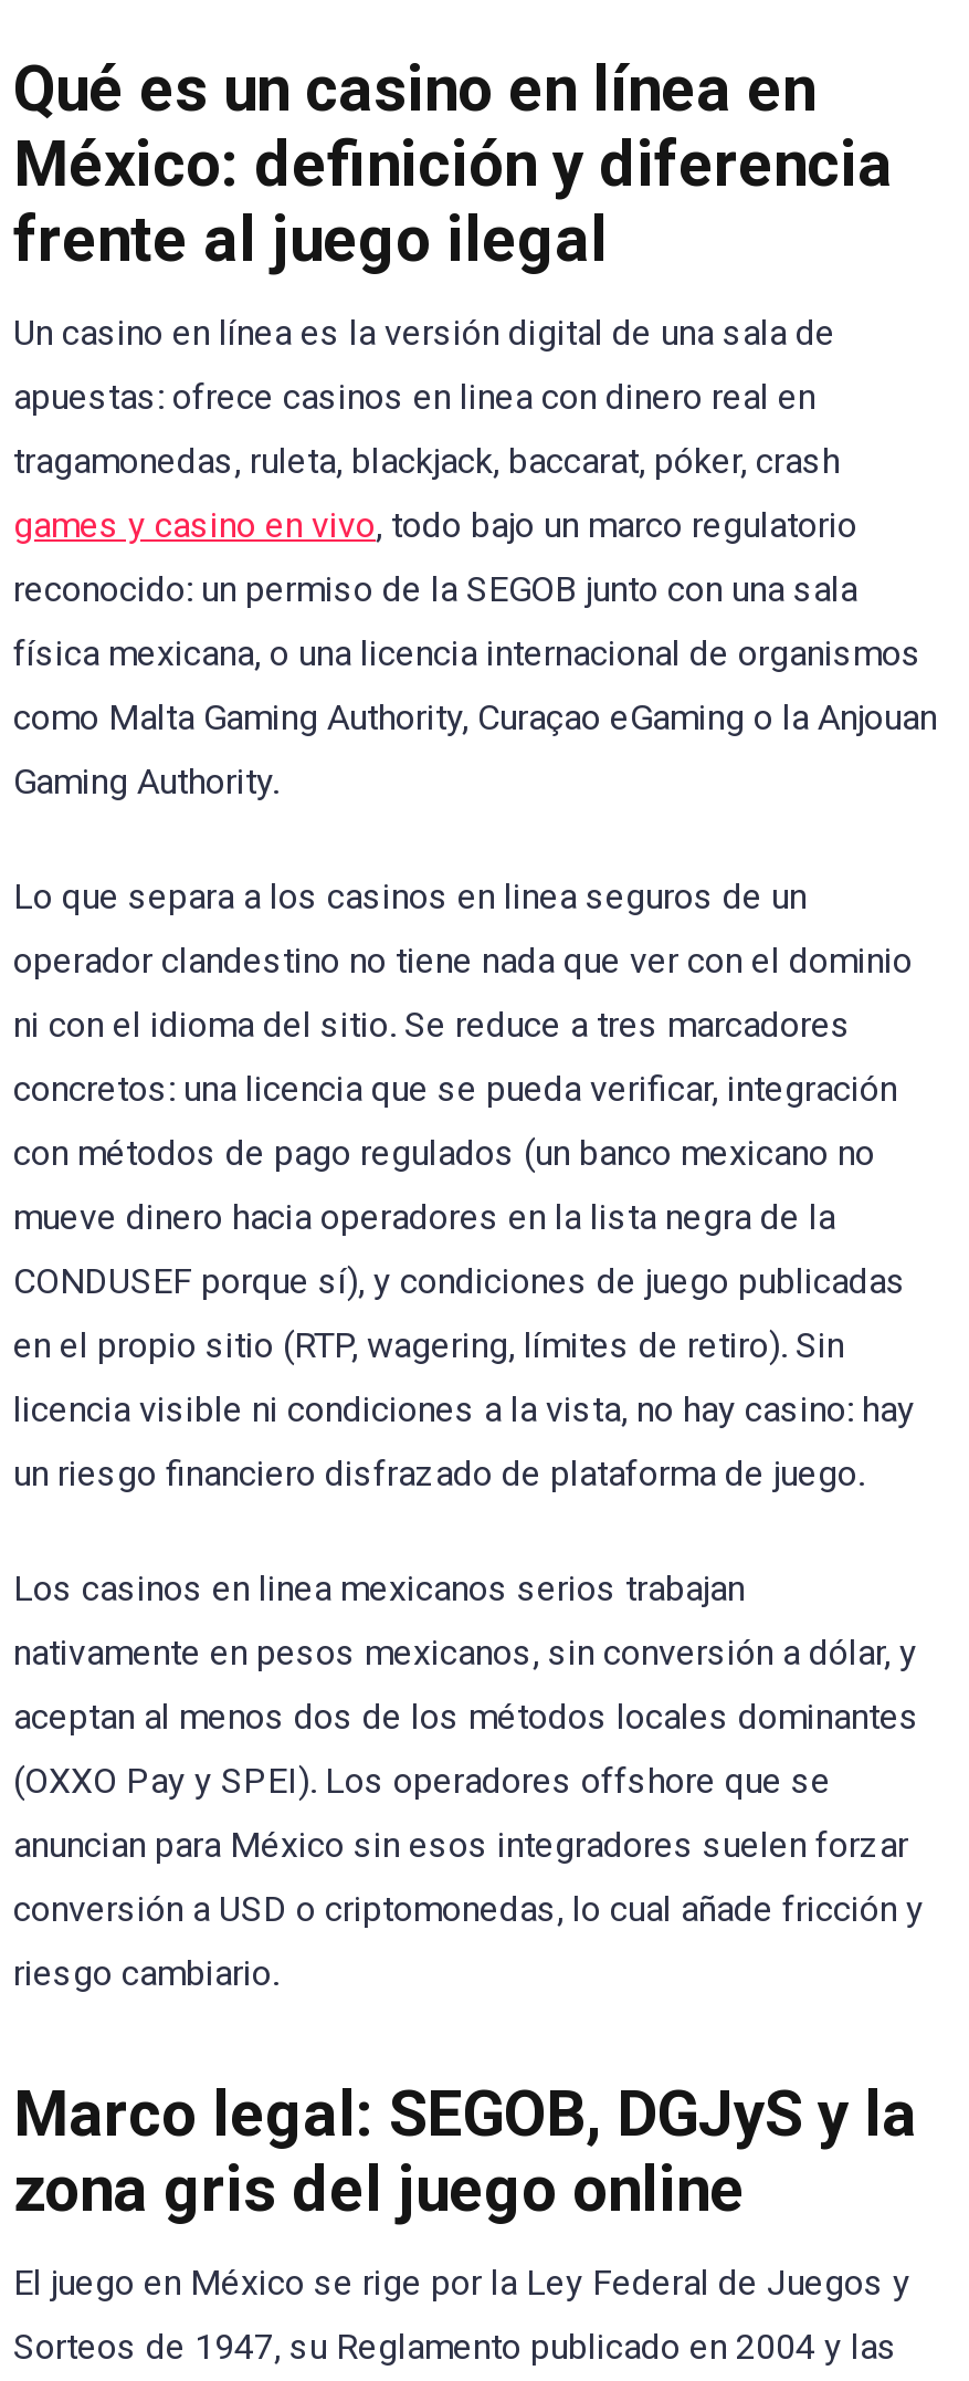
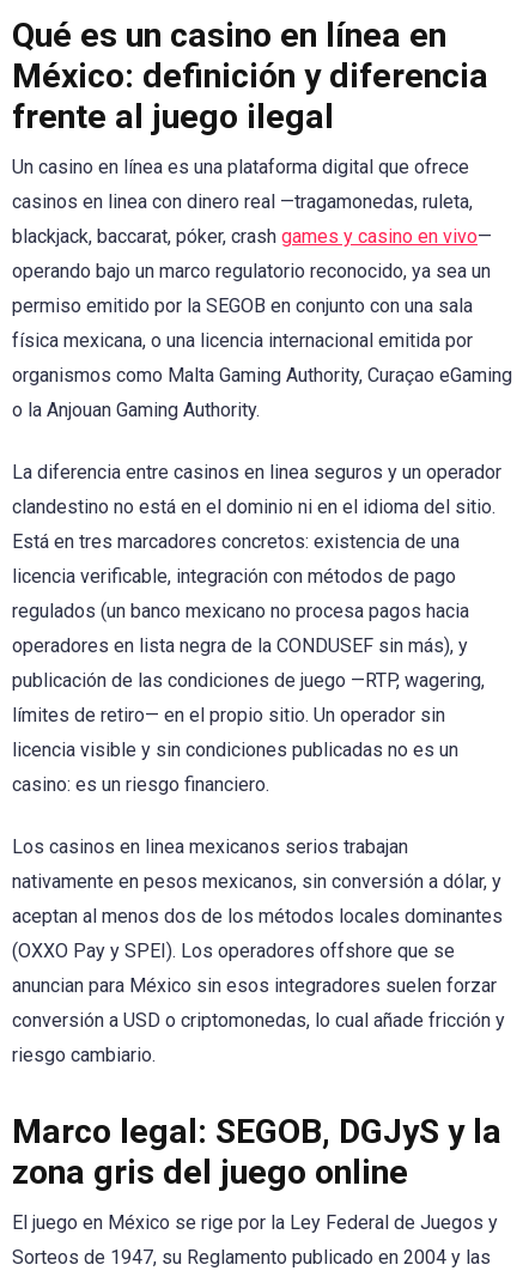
- Un casino en línea es la versión digital de una sala de
+ Un casino en línea es una plataforma digital que ofrece

- apuestas: ofrece casinos en linea con dinero real en
+ casinos en linea con dinero real —tragamonedas, ruleta,

- tragamonedas, ruleta, blackjack, baccarat, póker, crash
+ blackjack, baccarat, póker, crash games y casino en vivo—

- games y casino en vivo, todo bajo un marco regulatorio
+ operando bajo un marco regulatorio reconocido, ya sea un

- reconocido: un permiso de la SEGOB junto con una sala
+ permiso emitido por la SEGOB en conjunto con una sala

- física mexicana, o una licencia internacional de organismos
+ física mexicana, o una licencia internacional emitida por

- como Malta Gaming Authority, Curaçao eGaming o la Anjouan
+ organismos como Malta Gaming Authority, Curaçao eGaming

- Gaming Authority.
+ o la Anjouan Gaming Authority.

- Lo que separa a los casinos en linea seguros de un
+ La diferencia entre casinos en linea seguros y un operador

- operador clandestino no tiene nada que ver con el dominio
+ clandestino no está en el dominio ni en el idioma del sitio.

- ni con el idioma del sitio. Se reduce a tres marcadores
+ Está en tres marcadores concretos: existencia de una

- concretos: una licencia que se pueda verificar, integración
+ licencia verificable, integración con métodos de pago

- con métodos de pago regulados (un banco mexicano no
+ regulados (un banco mexicano no procesa pagos hacia

- mueve dinero hacia operadores en la lista negra de la
+ operadores en lista negra de la CONDUSEF sin más), y

- CONDUSEF porque sí), y condiciones de juego publicadas
+ publicación de las condiciones de juego —RTP, wagering,

- en el propio sitio (RTP, wagering, límites de retiro). Sin
+ límites de retiro— en el propio sitio. Un operador sin

- licencia visible ni condiciones a la vista, no hay casino: hay
+ licencia visible y sin condiciones publicadas no es un

- un riesgo financiero disfrazado de plataforma de juego.
+ casino: es un riesgo financiero.
